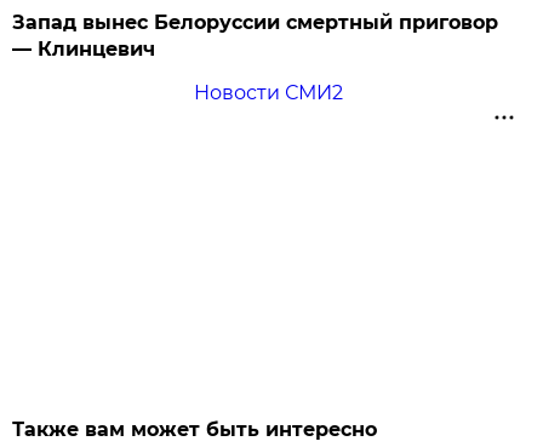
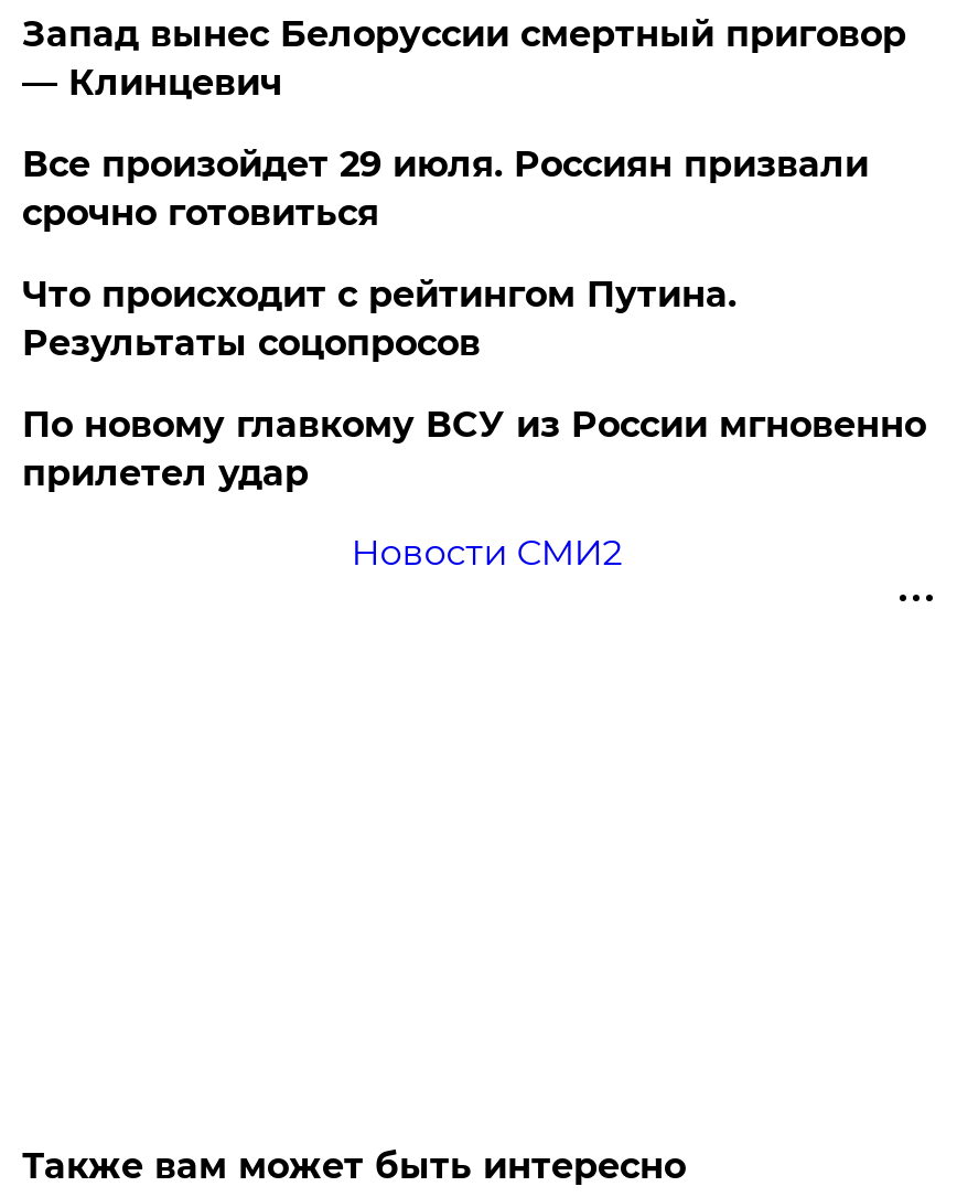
+ Все произойдет 29 июля. Россиян призвали
+ срочно готовиться
+ Что происходит с рейтингом Путина.
+ Результаты соцопросов
+ По новому главкому ВСУ из России мгновенно
+ прилетел удар
